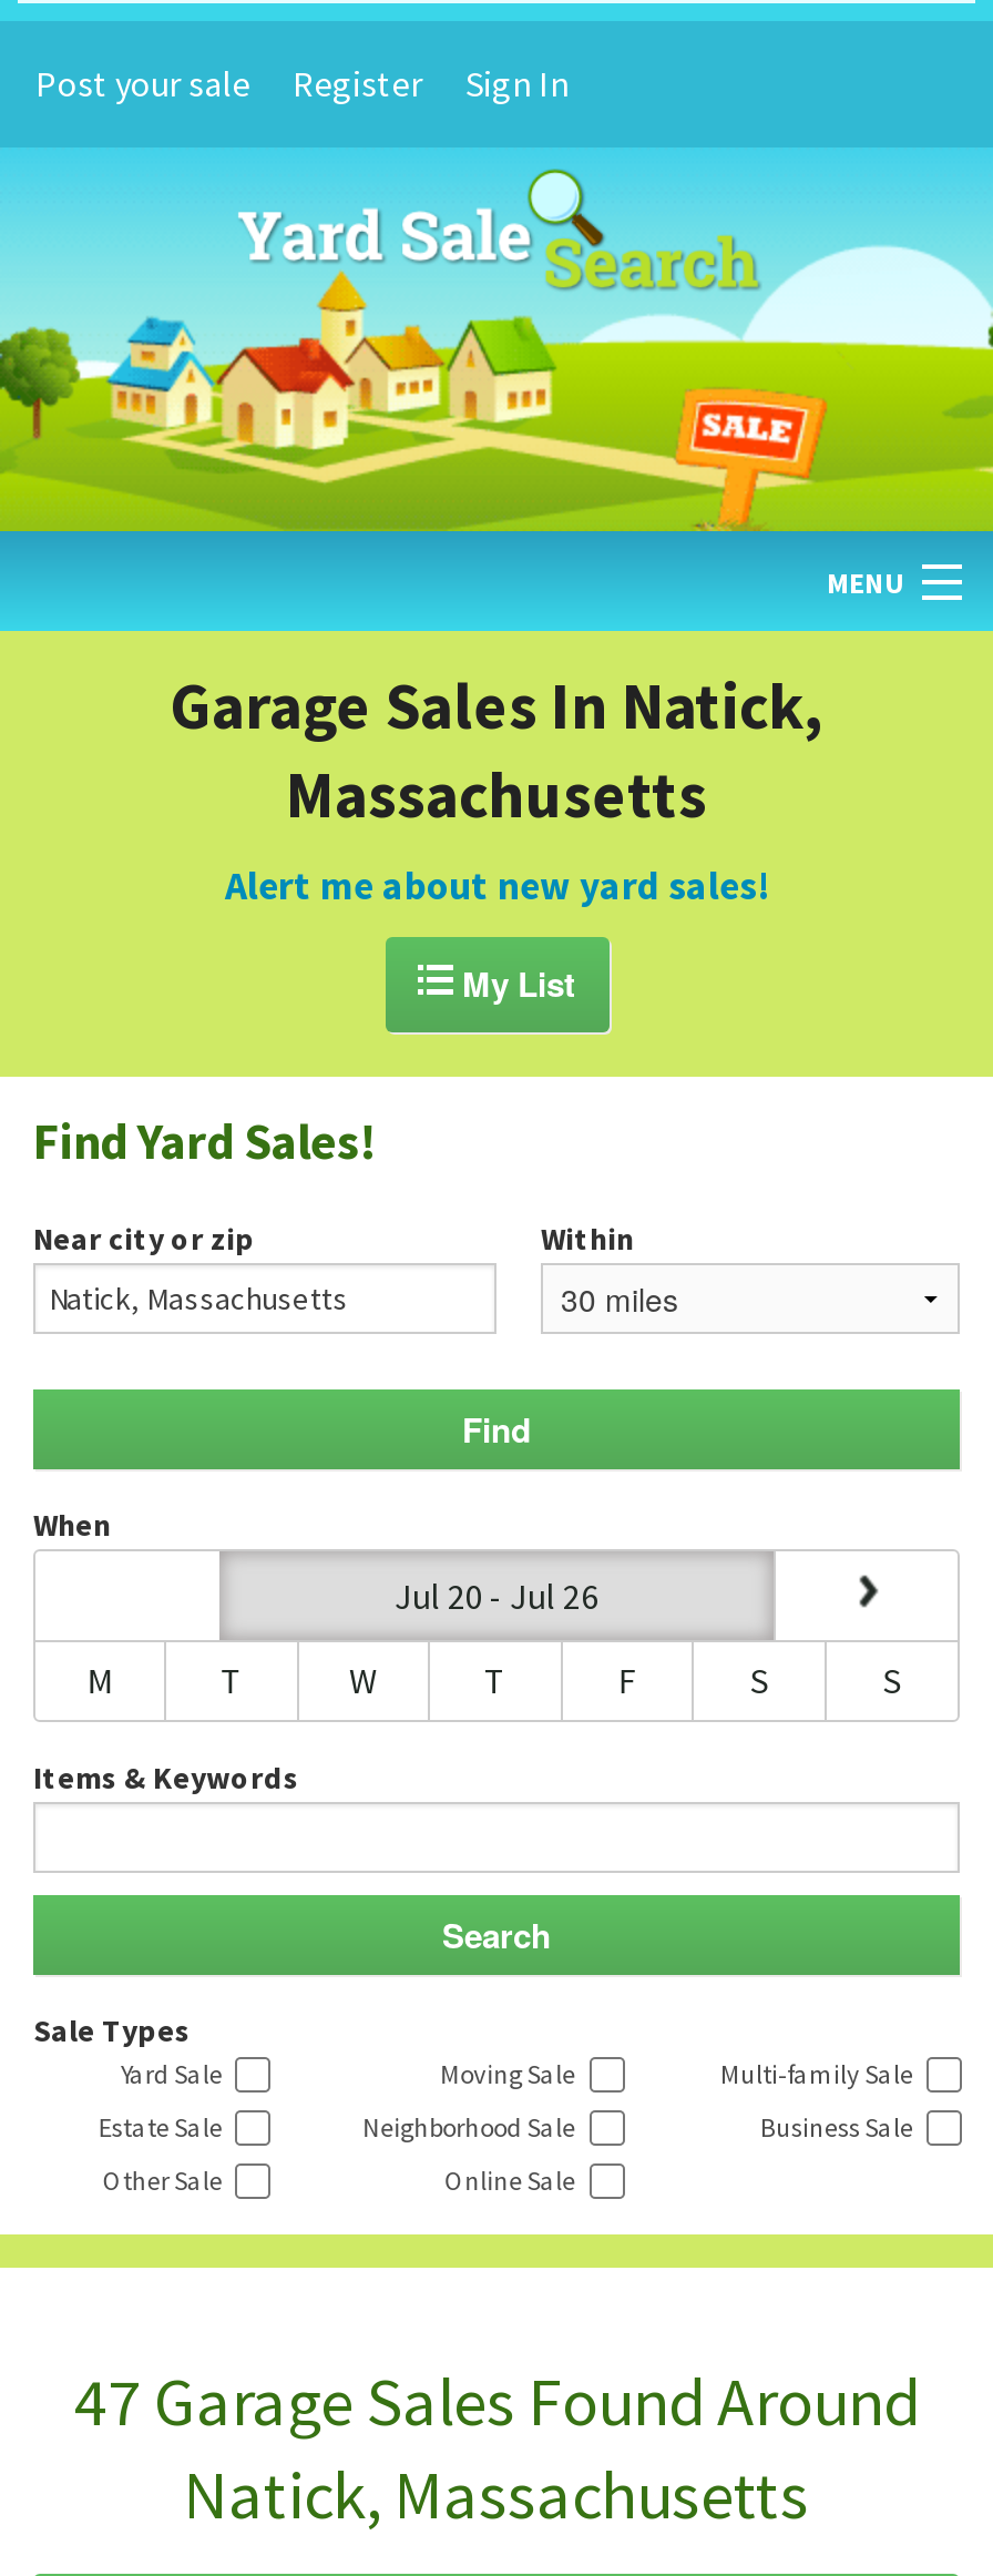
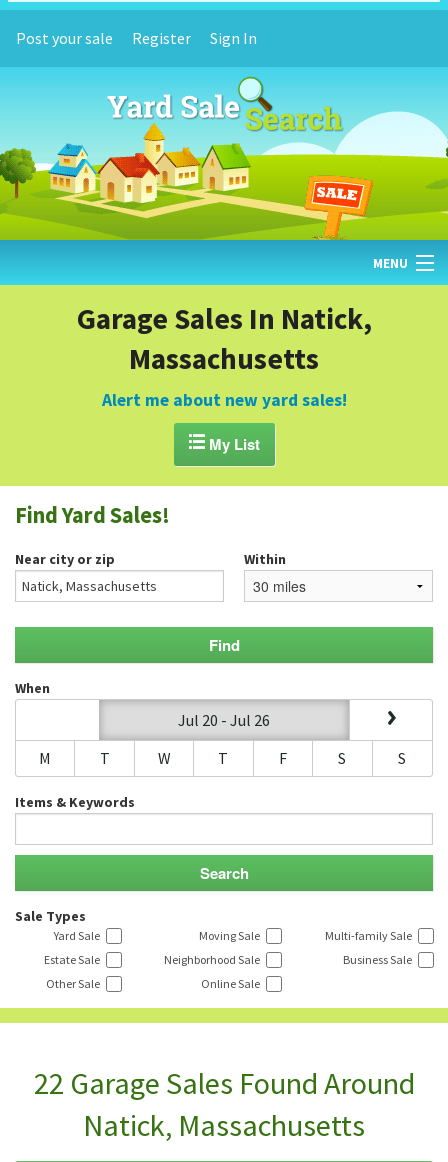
- 47 Garage Sales Found Around
+ 22 Garage Sales Found Around
